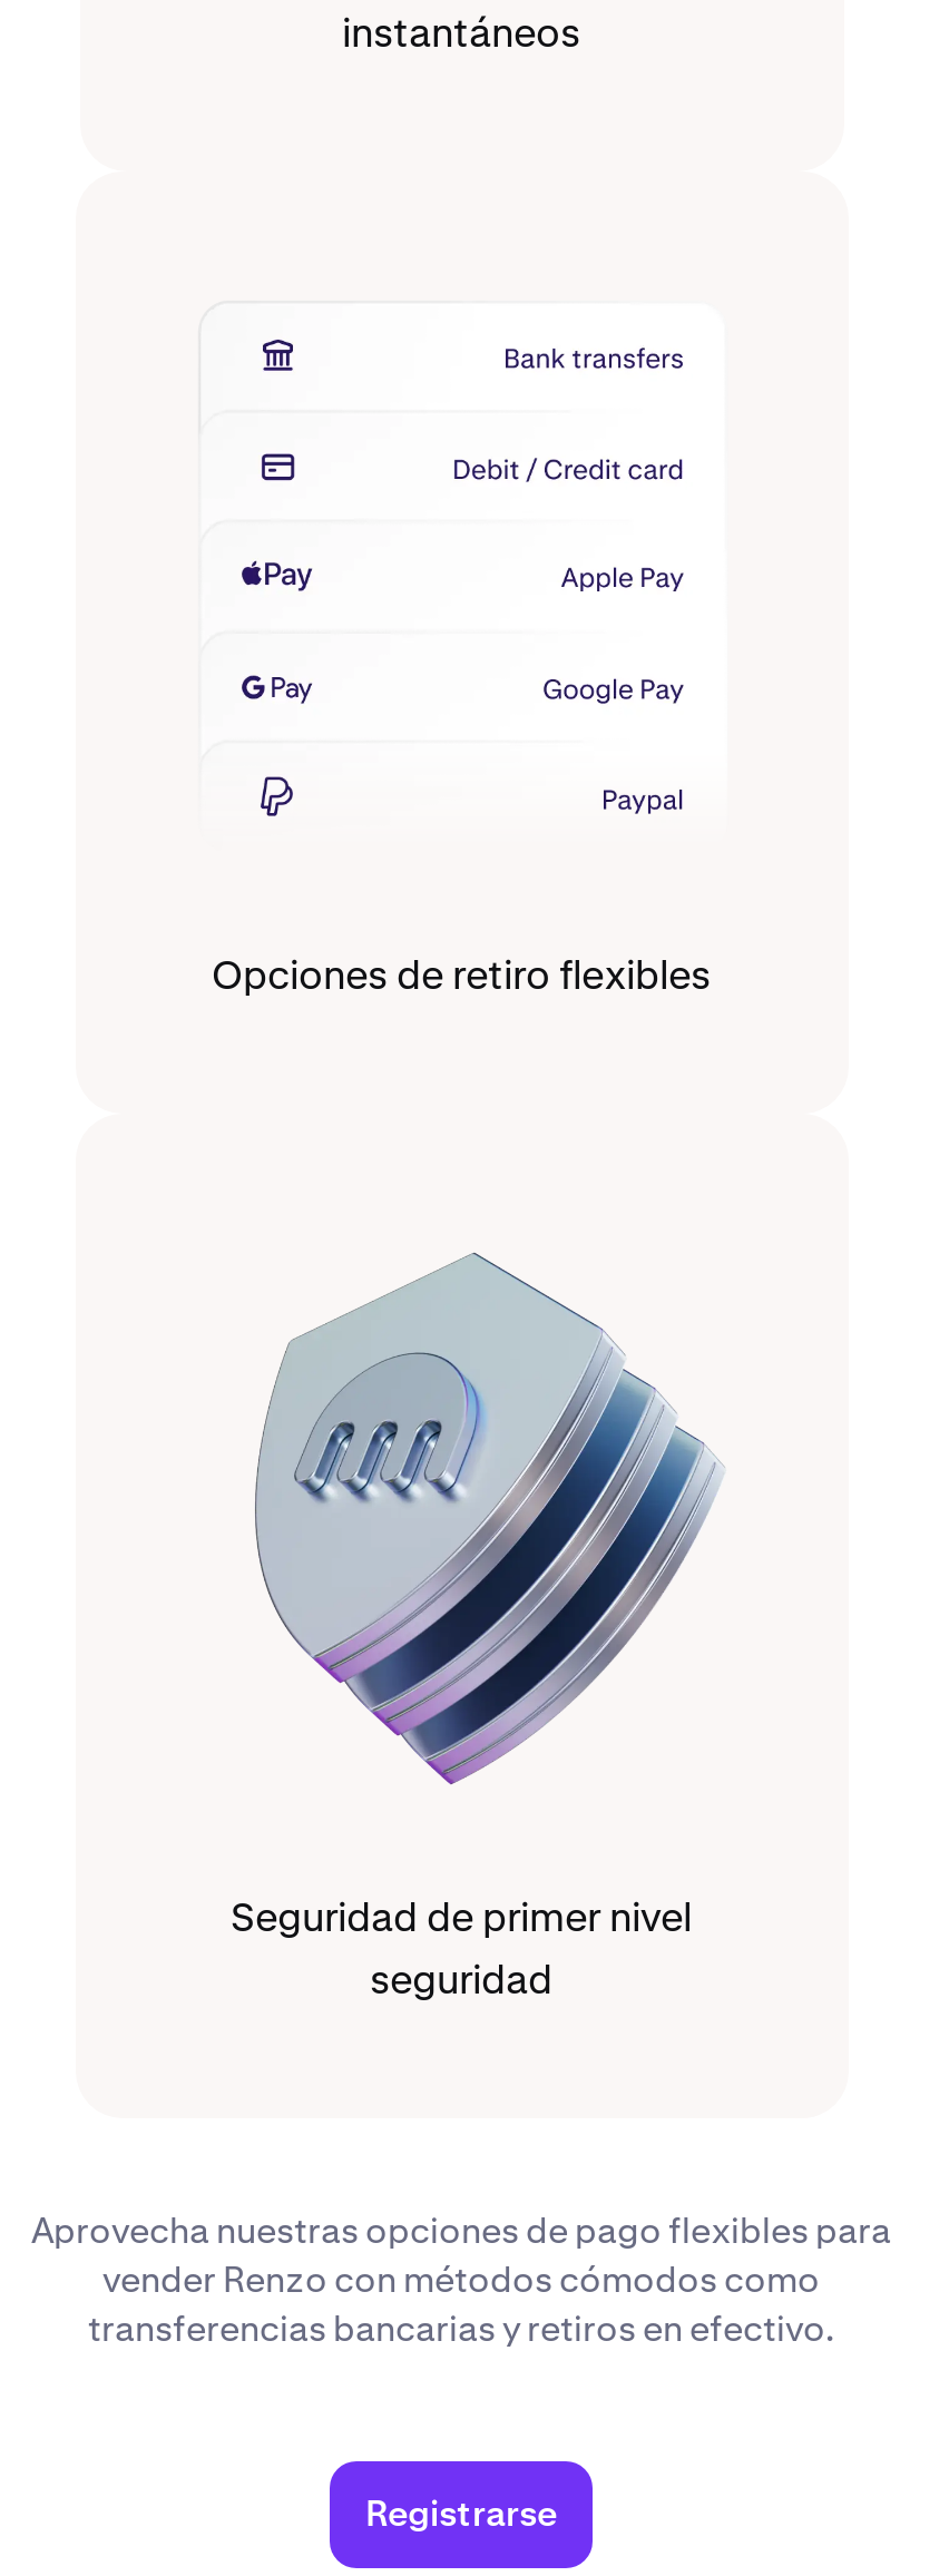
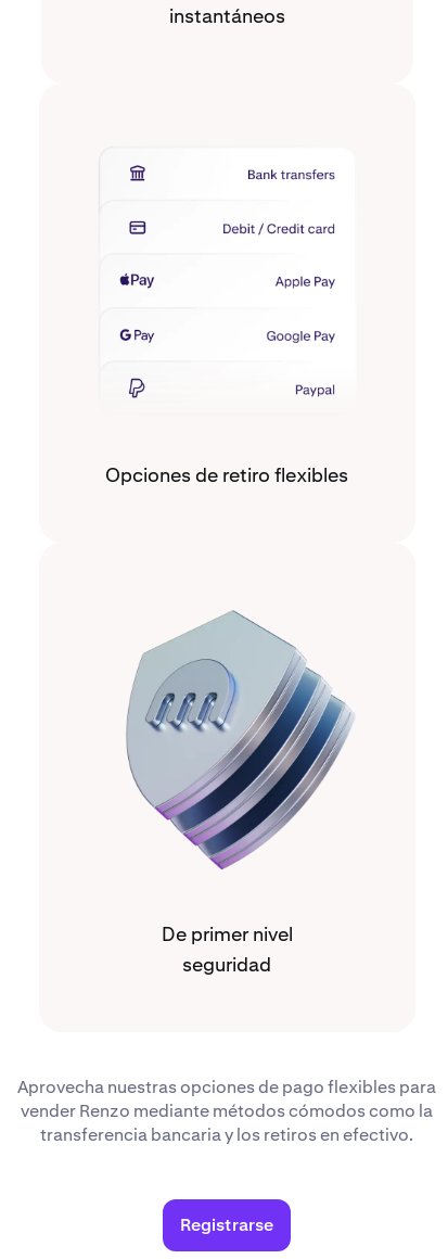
- Seguridad de primer nivel
+ De primer nivel

- vender Renzo con métodos cómodos como
- transferencias bancarias y retiros en efectivo.
+ vender Renzo mediante métodos cómodos como la
+ transferencia bancaria y los retiros en efectivo.
